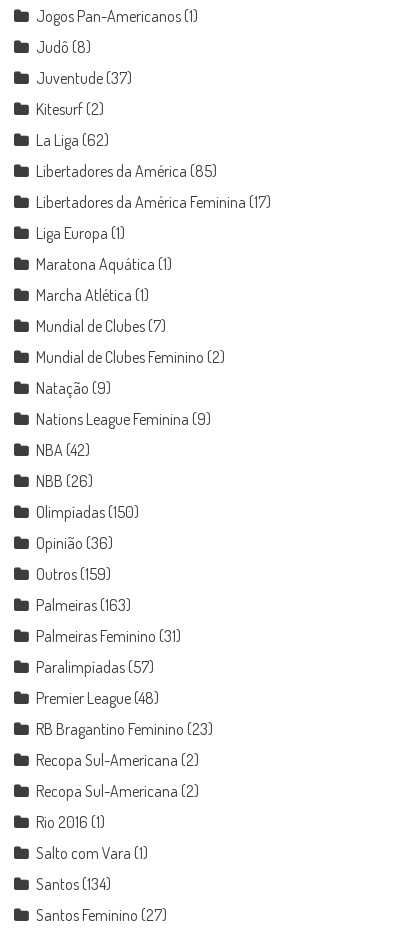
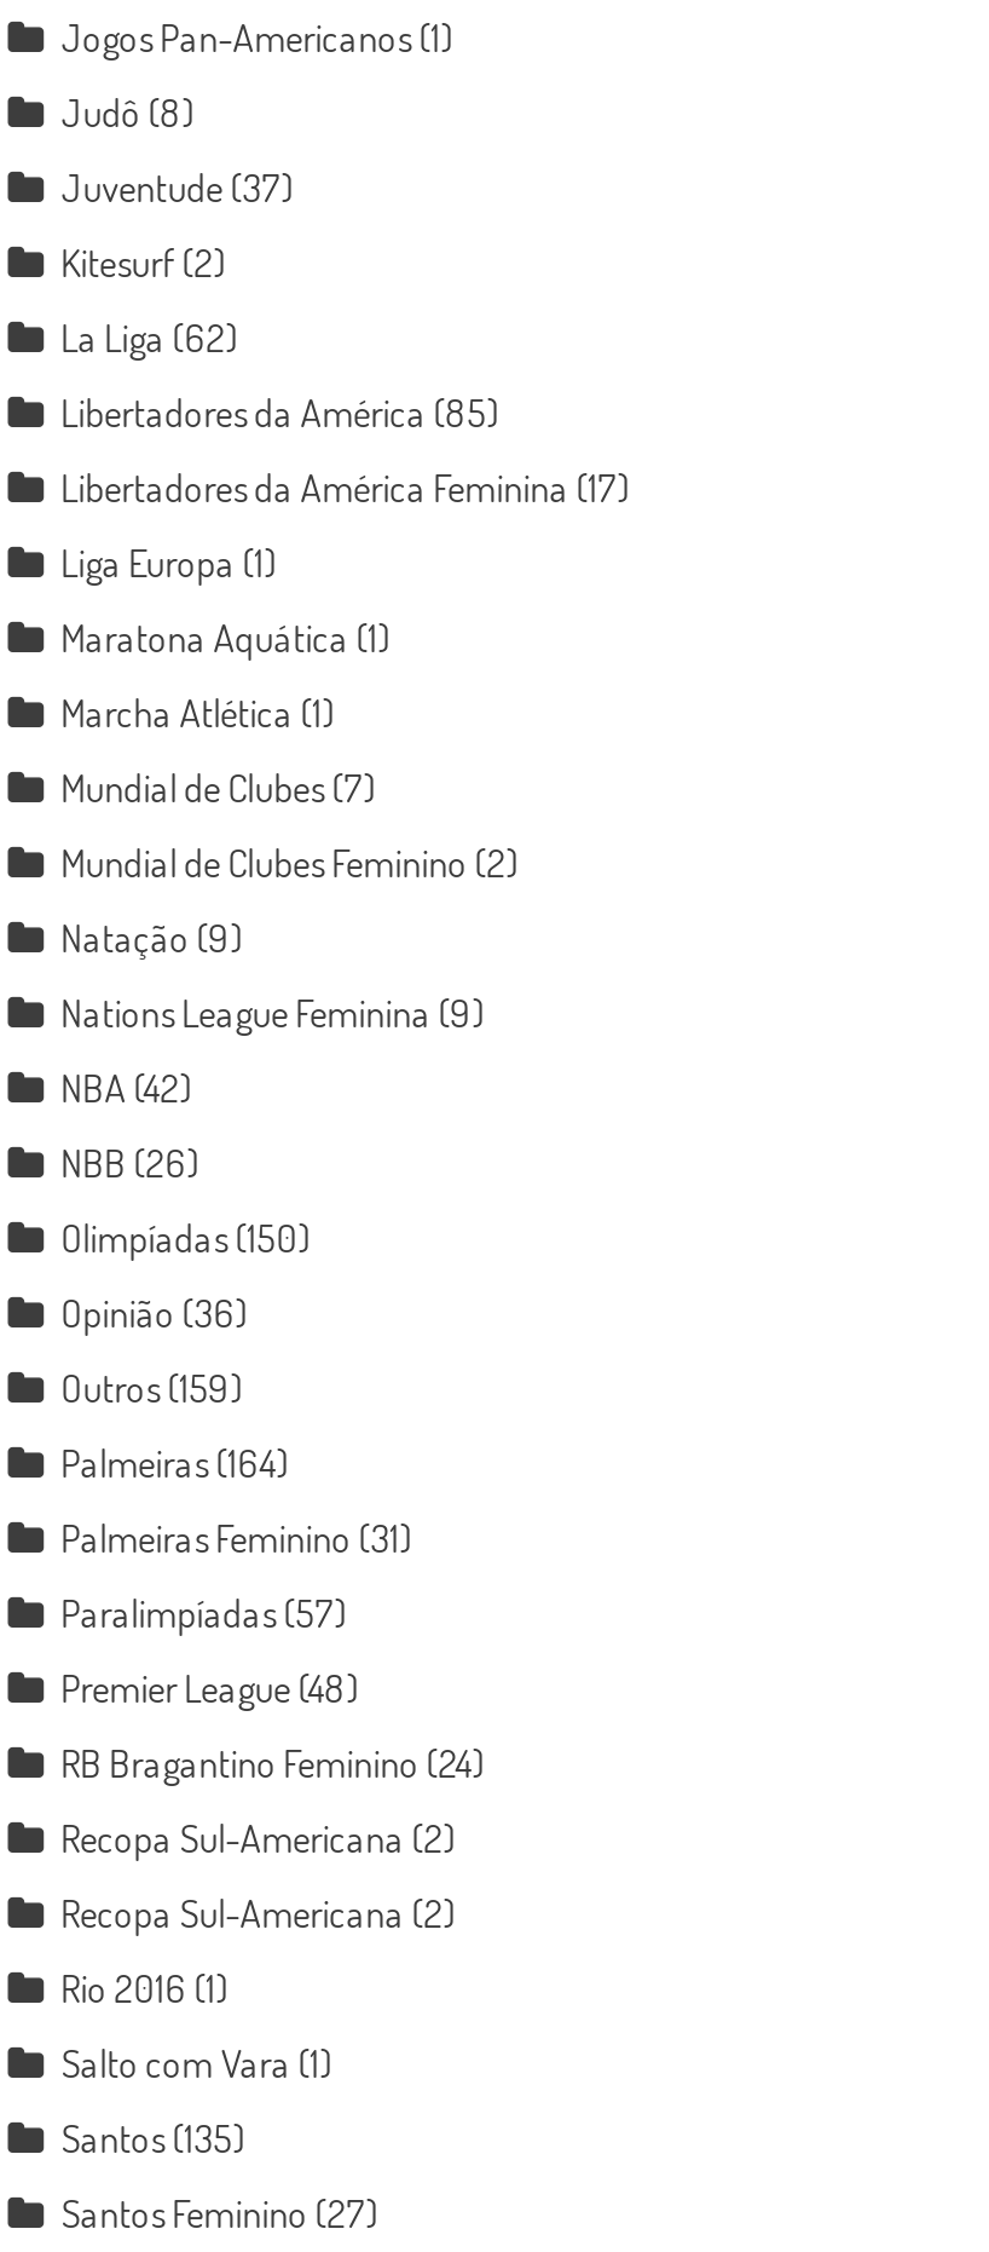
- Palmeiras (163)
+ Palmeiras (164)

- RB Bragantino Feminino (23)
+ RB Bragantino Feminino (24)

- Santos (134)
+ Santos (135)
